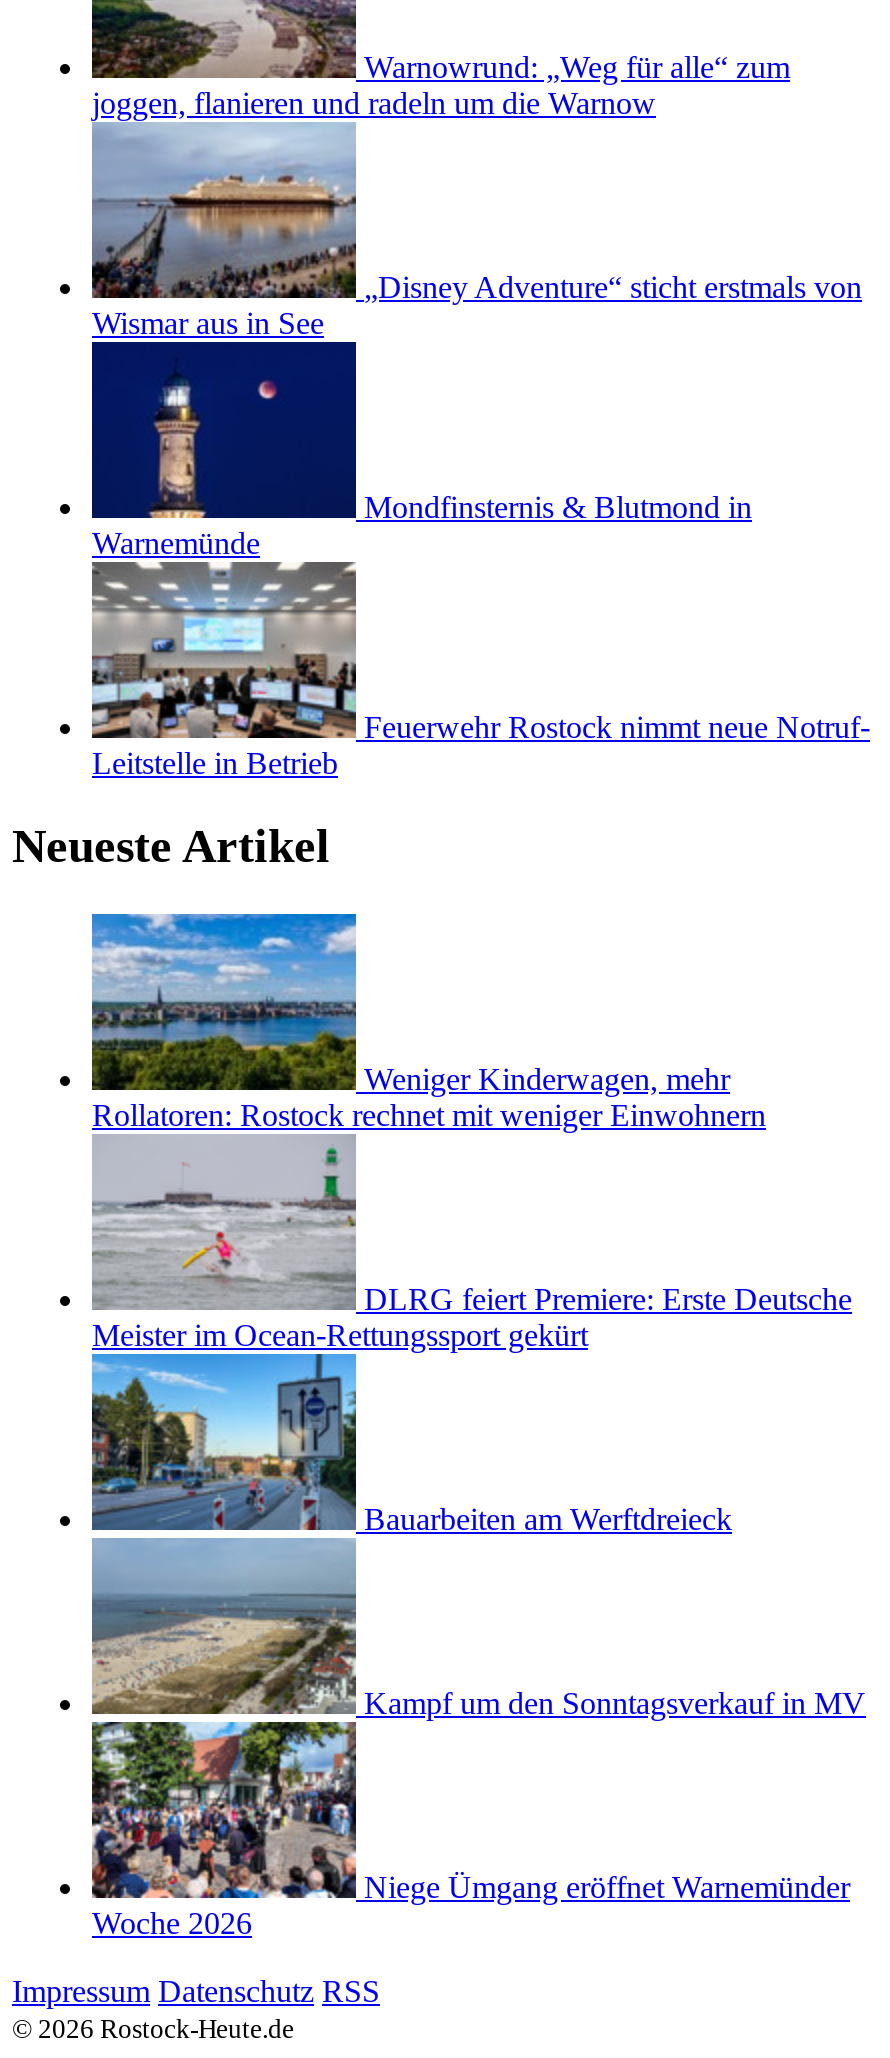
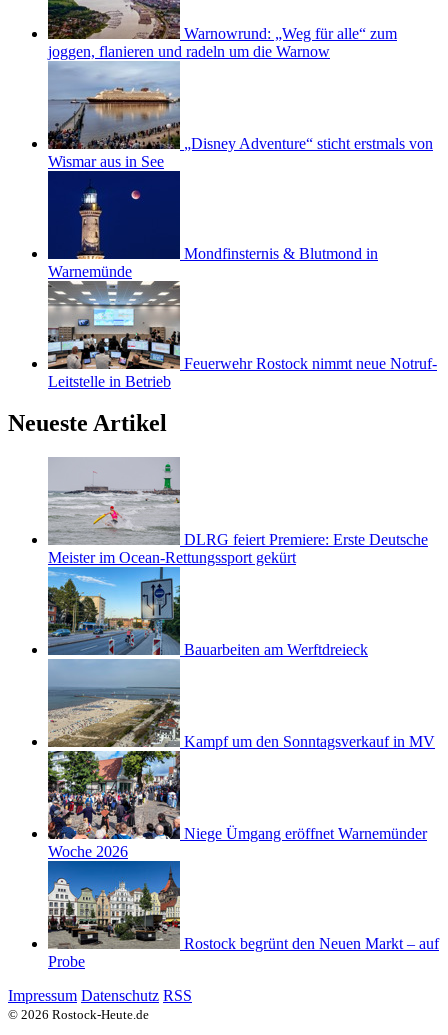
- [image]
- Weniger Kinderwagen, mehr
- Rollatoren: Rostock rechnet mit weniger Einwohnern

moved up: [image] | DLRG feiert Premiere: Erste Deutsche | Meister im Ocean-Rettungssport gekürt | Bauarbeiten am Werftdreieck | Kampf um den Sonntagsverkauf in MV | Niege Ümgang eröffnet Warnemünder | Woche 2026

+ [image]
+ Rostock begrünt den Neuen Markt – auf
+ Probe
